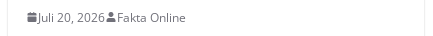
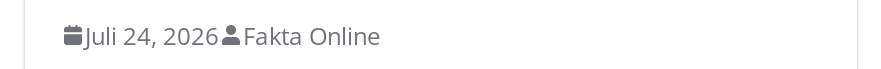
- Juli 20, 2026 Fakta Online
+ Juli 24, 2026 Fakta Online
